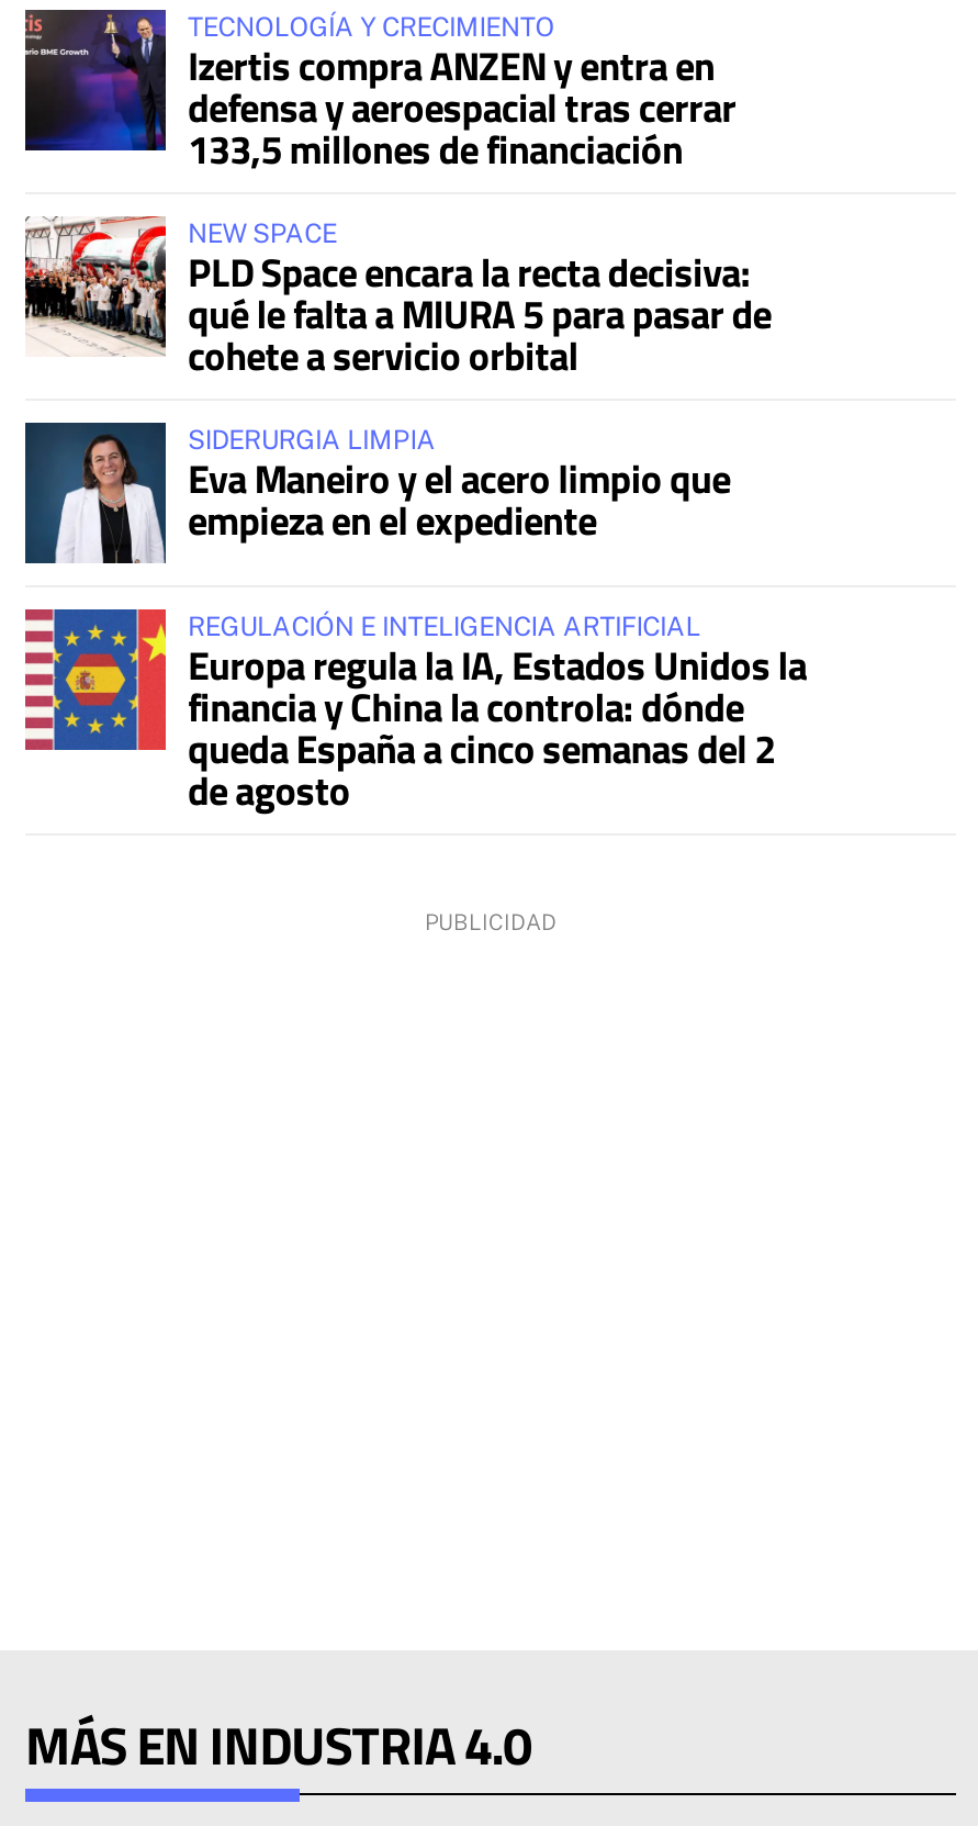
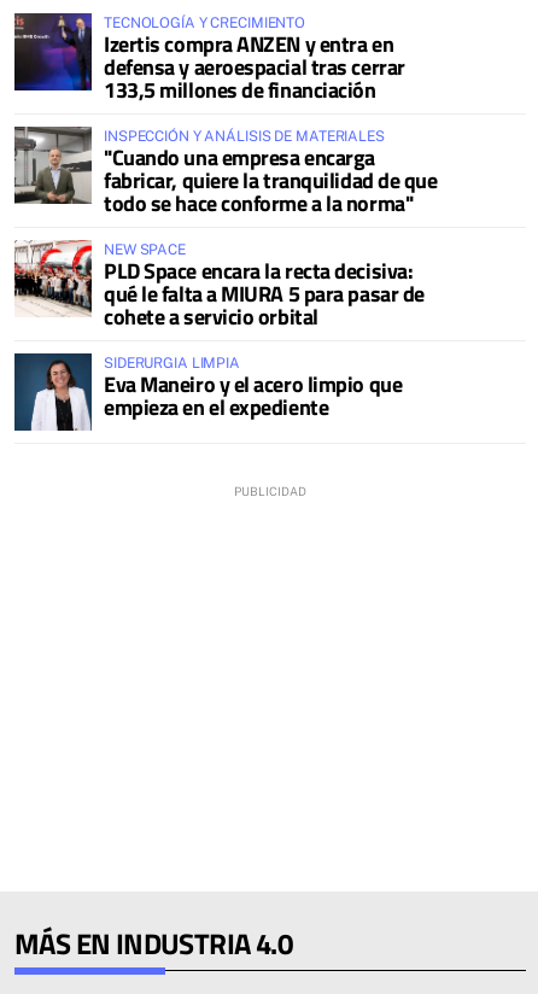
+ [image]
+ INSPECCIÓN Y ANÁLISIS DE MATERIALES
+ "Cuando una empresa encarga
+ fabricar, quiere la tranquilidad de que
+ todo se hace conforme a la norma"

moved down: [image] | NEW SPACE | PLD Space encara la recta decisiva: | qué le falta a MIURA 5 para pasar de | cohete a servicio orbital | SIDERURGIA LIMPIA | Eva Maneiro y el acero limpio que | empieza en el expediente

- [image]
- REGULACIÓN E INTELIGENCIA ARTIFICIAL
- Europa regula la IA, Estados Unidos la
- financia y China la controla: dónde
- queda España a cinco semanas del 2
- de agosto
